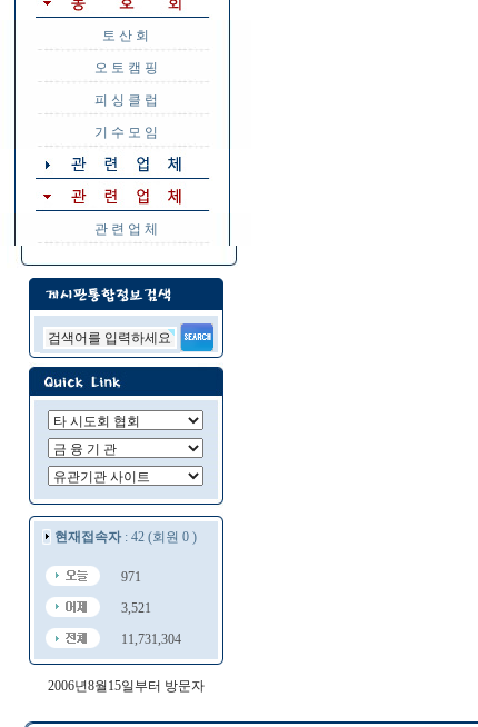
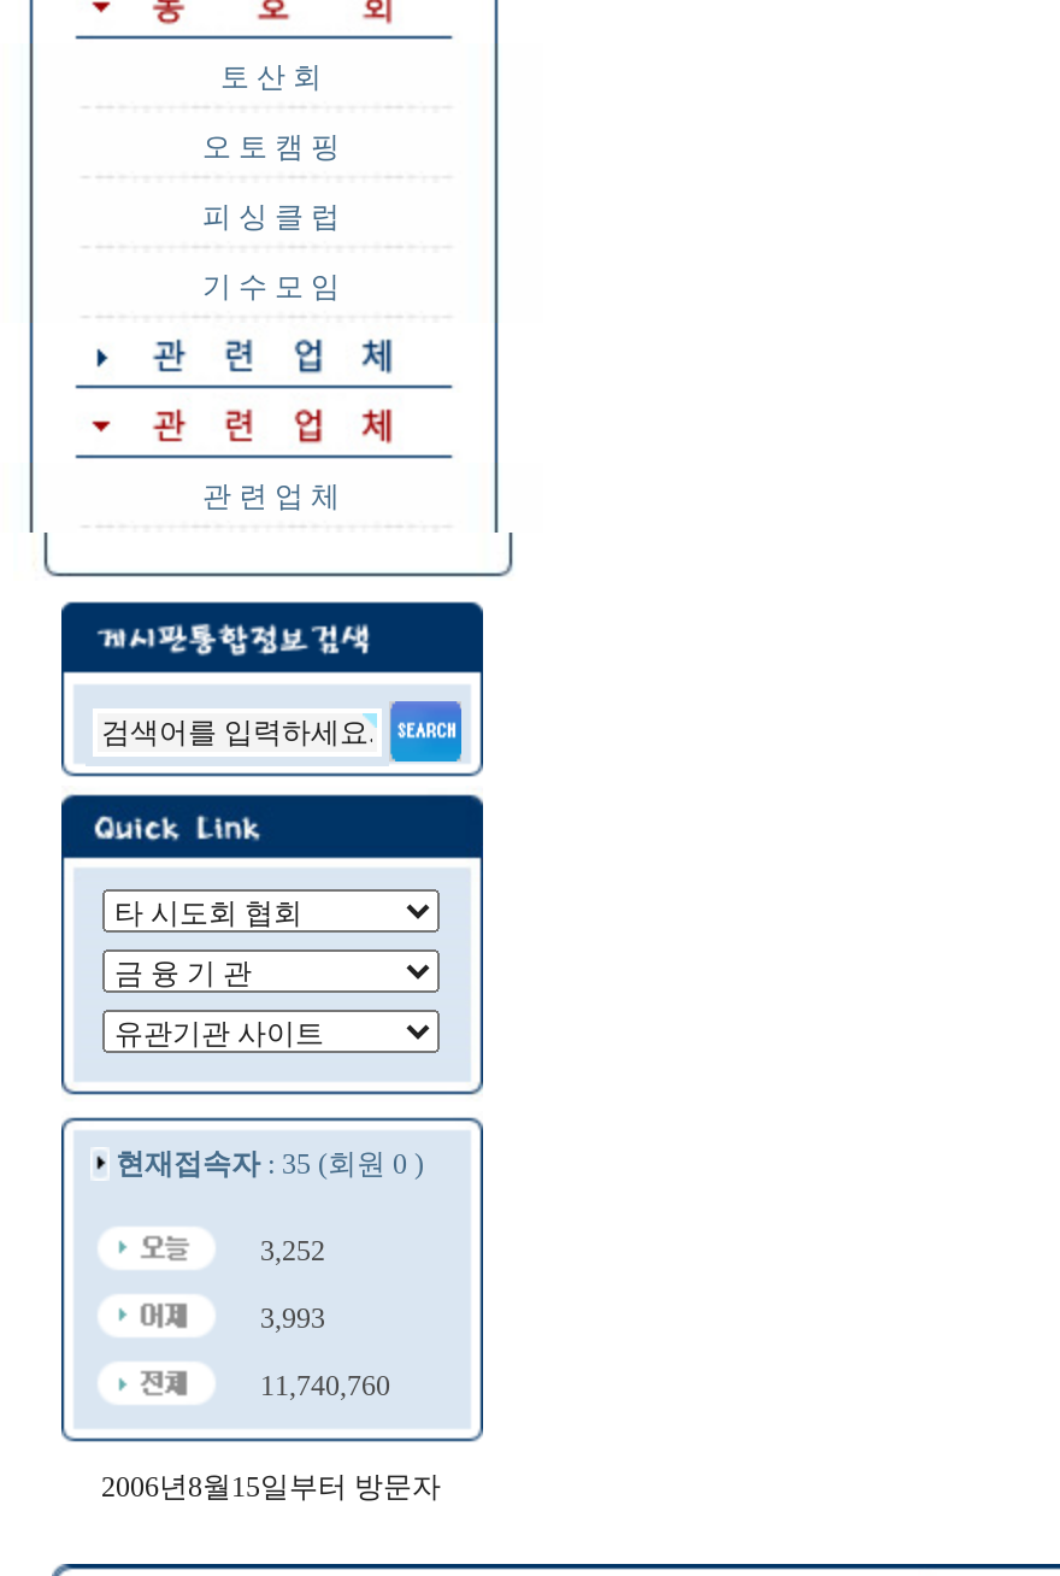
- 현재접속자: 42 (회원 0 )
+ 현재접속자: 35 (회원 0 )

- 971
+ 3,252

- 3,521
+ 3,993

- 11,731,304
+ 11,740,760
